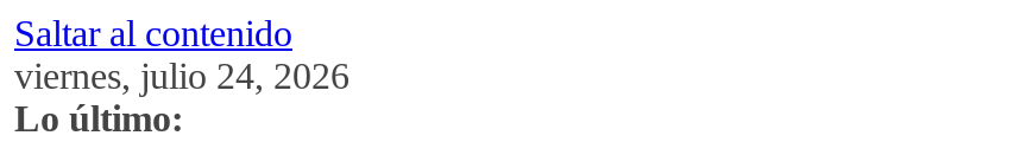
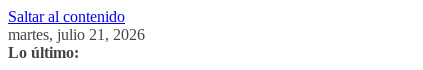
- viernes, julio 24, 2026
+ martes, julio 21, 2026
